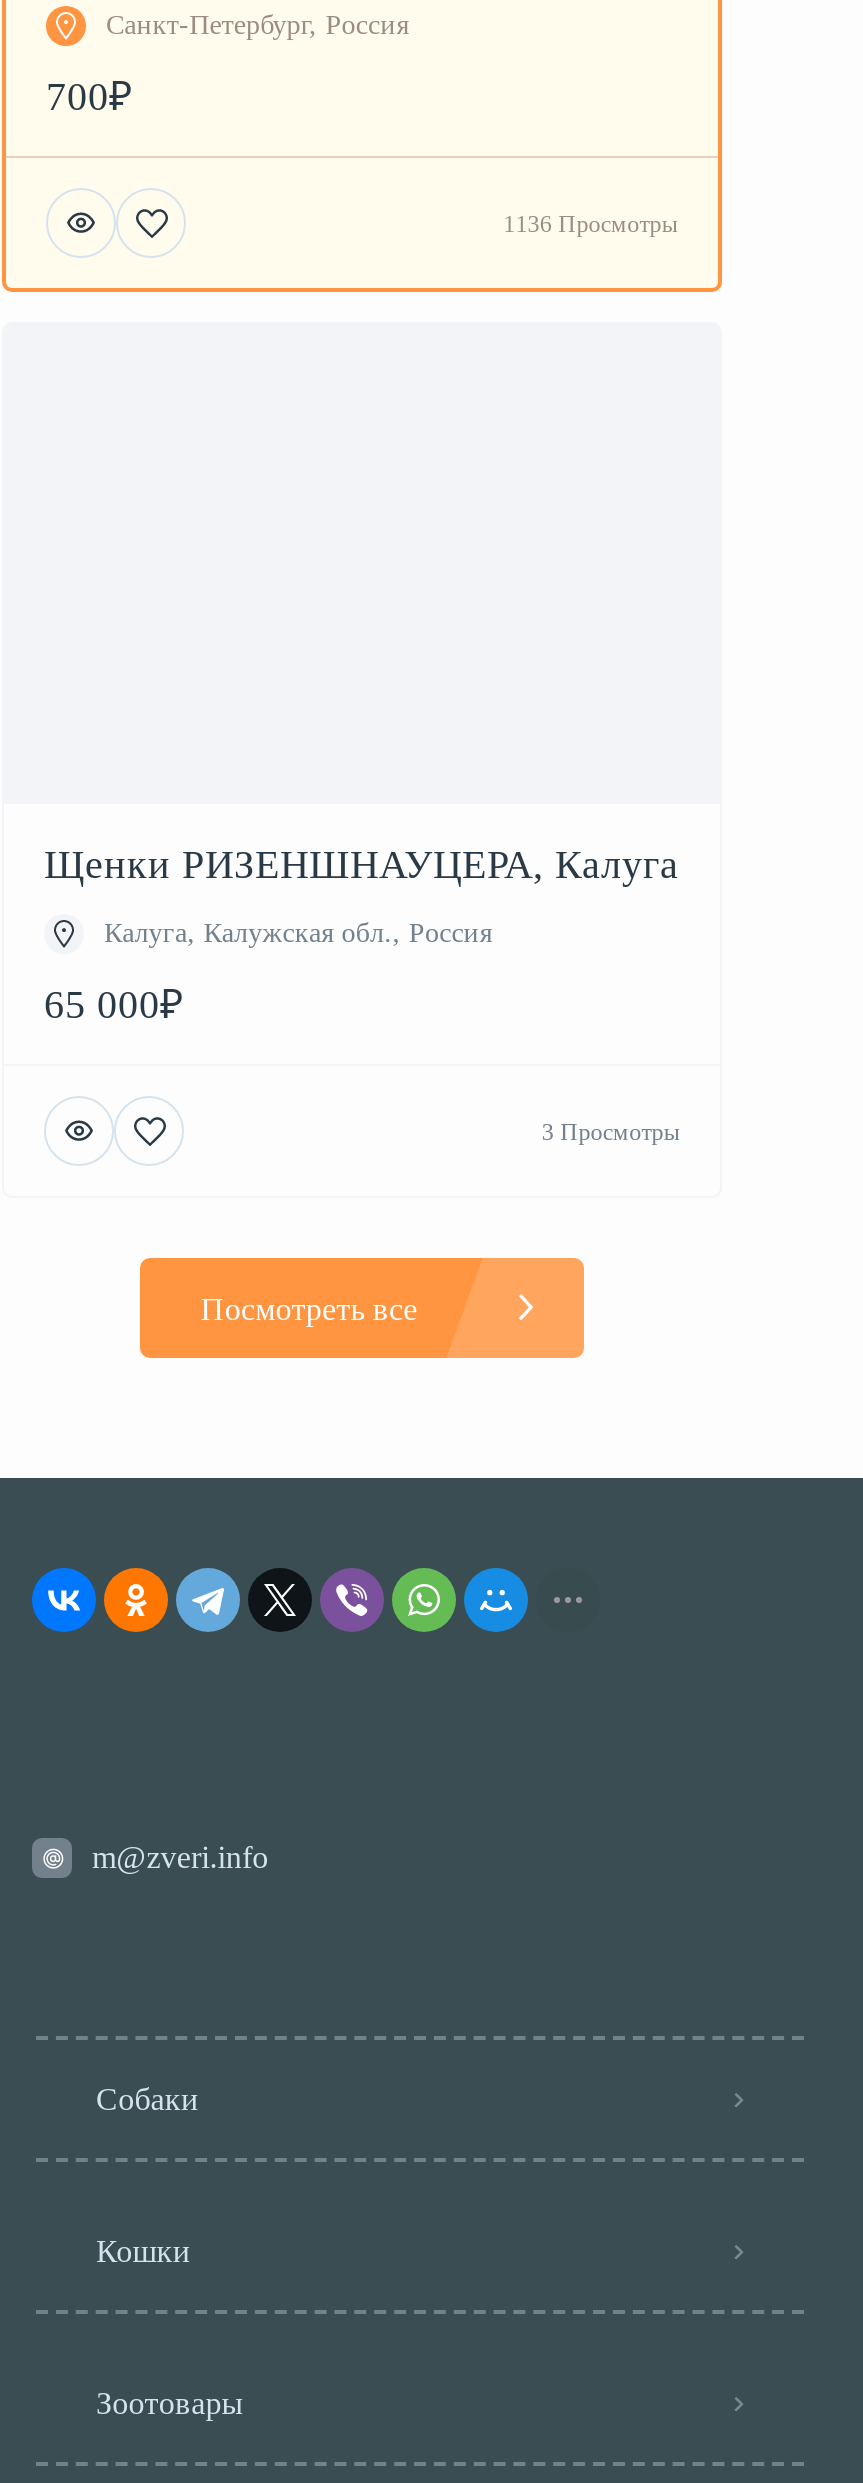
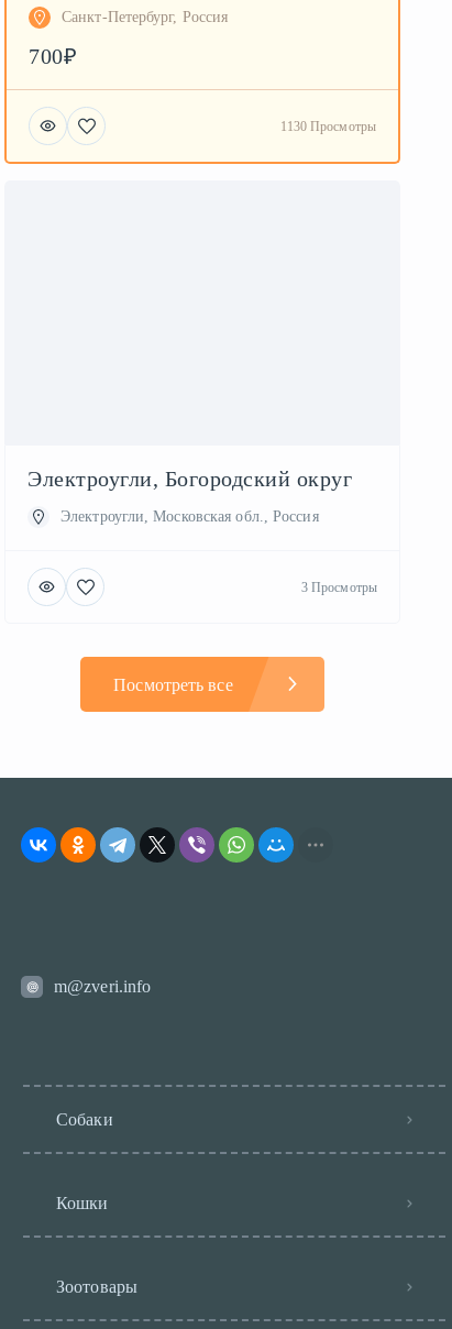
- 1136 Просмотры
+ 1130 Просмотры

- Щенки РИЗЕНШНАУЦЕРА, Калуга
- Калуга, Калужская обл., Россия
- 65 000₽
+ Электроугли, Богородский округ
+ Электроугли, Московская обл., Россия
